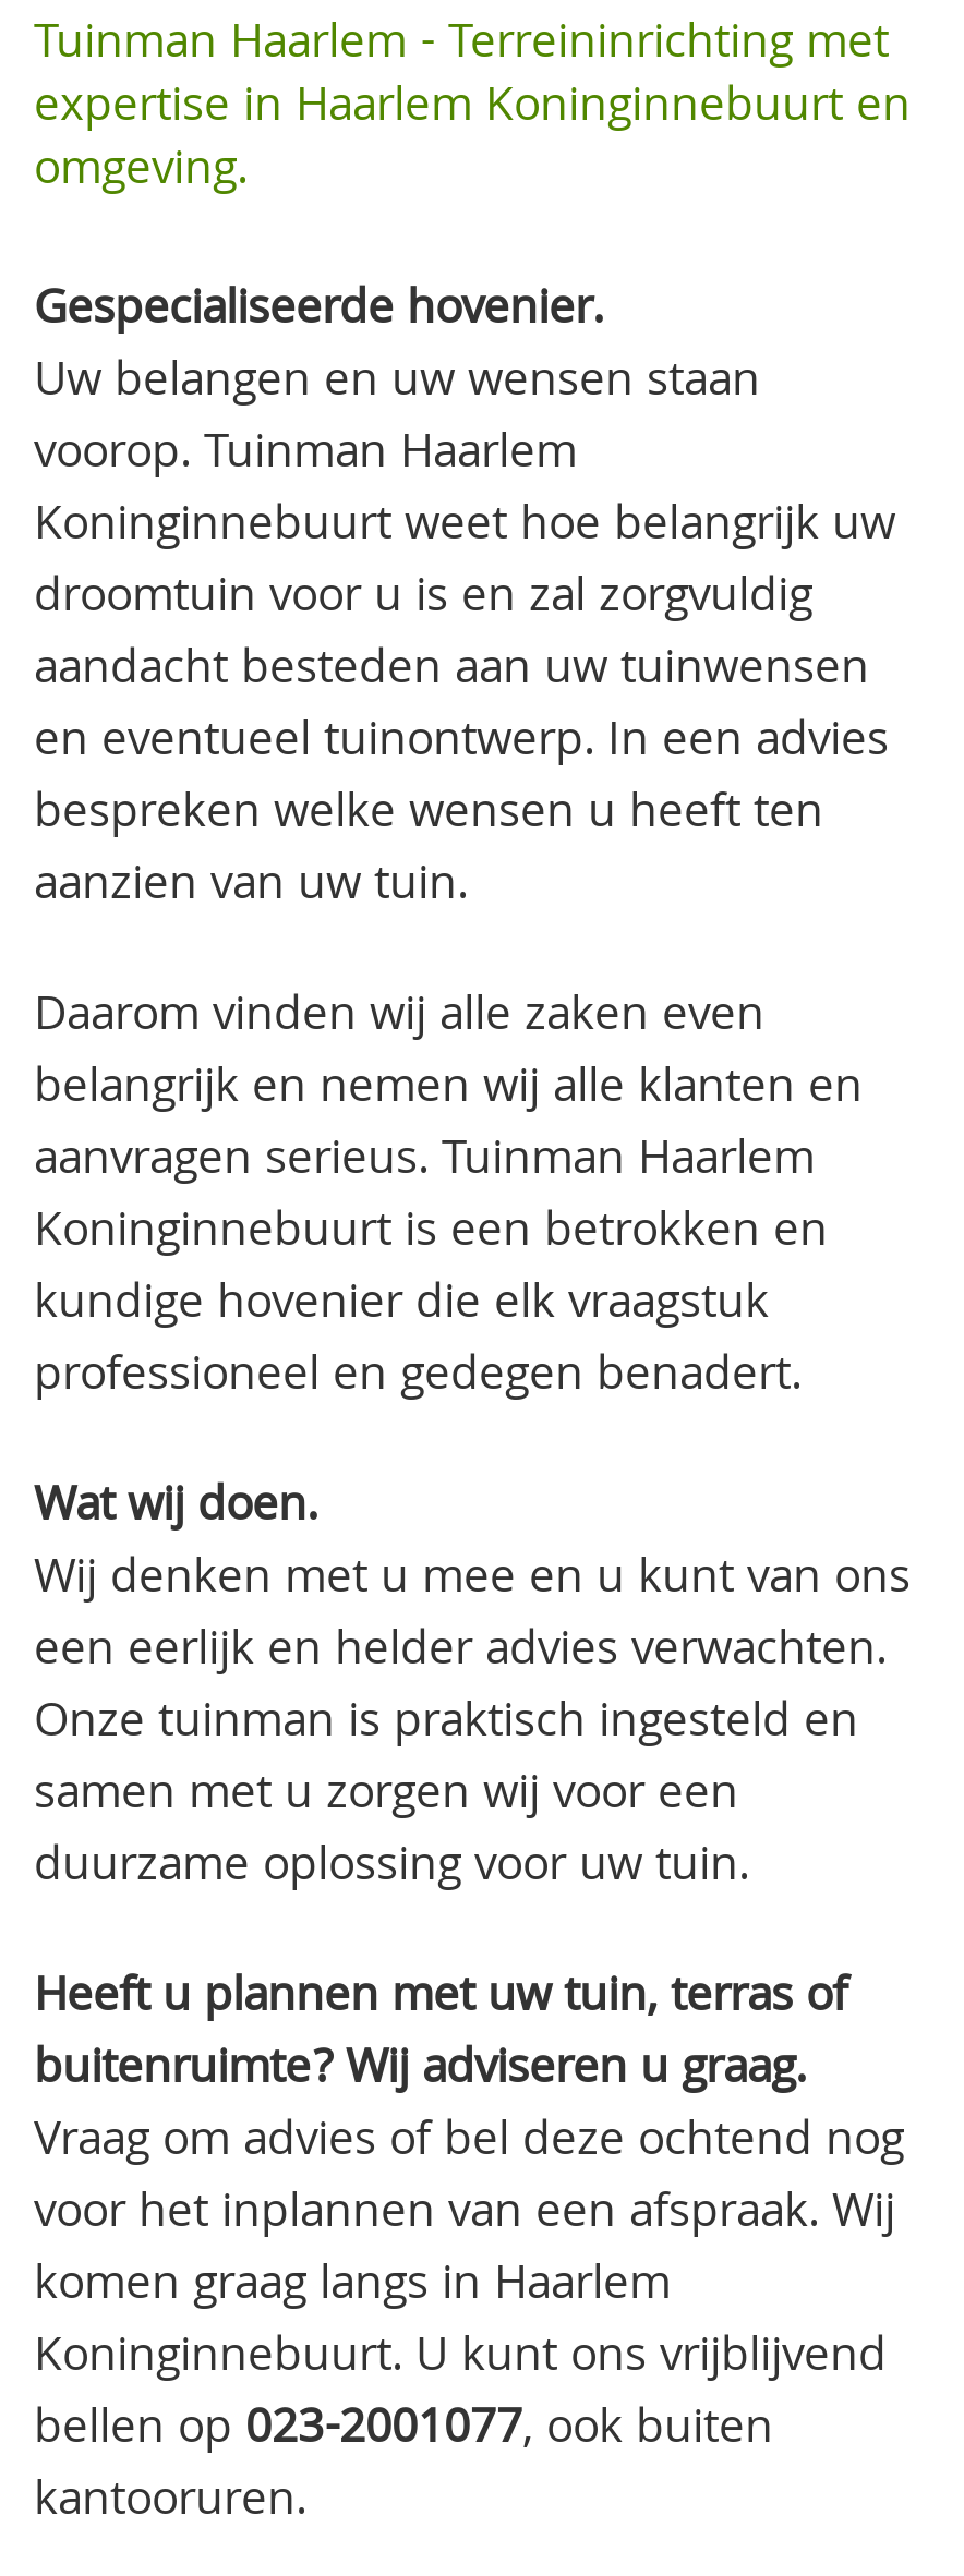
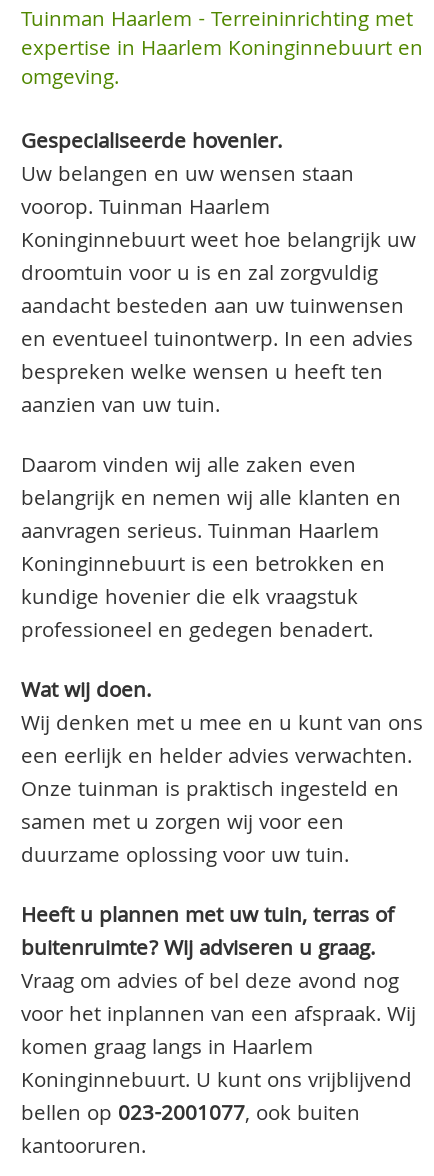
- Vraag om advies of bel deze ochtend nog
+ Vraag om advies of bel deze avond nog
